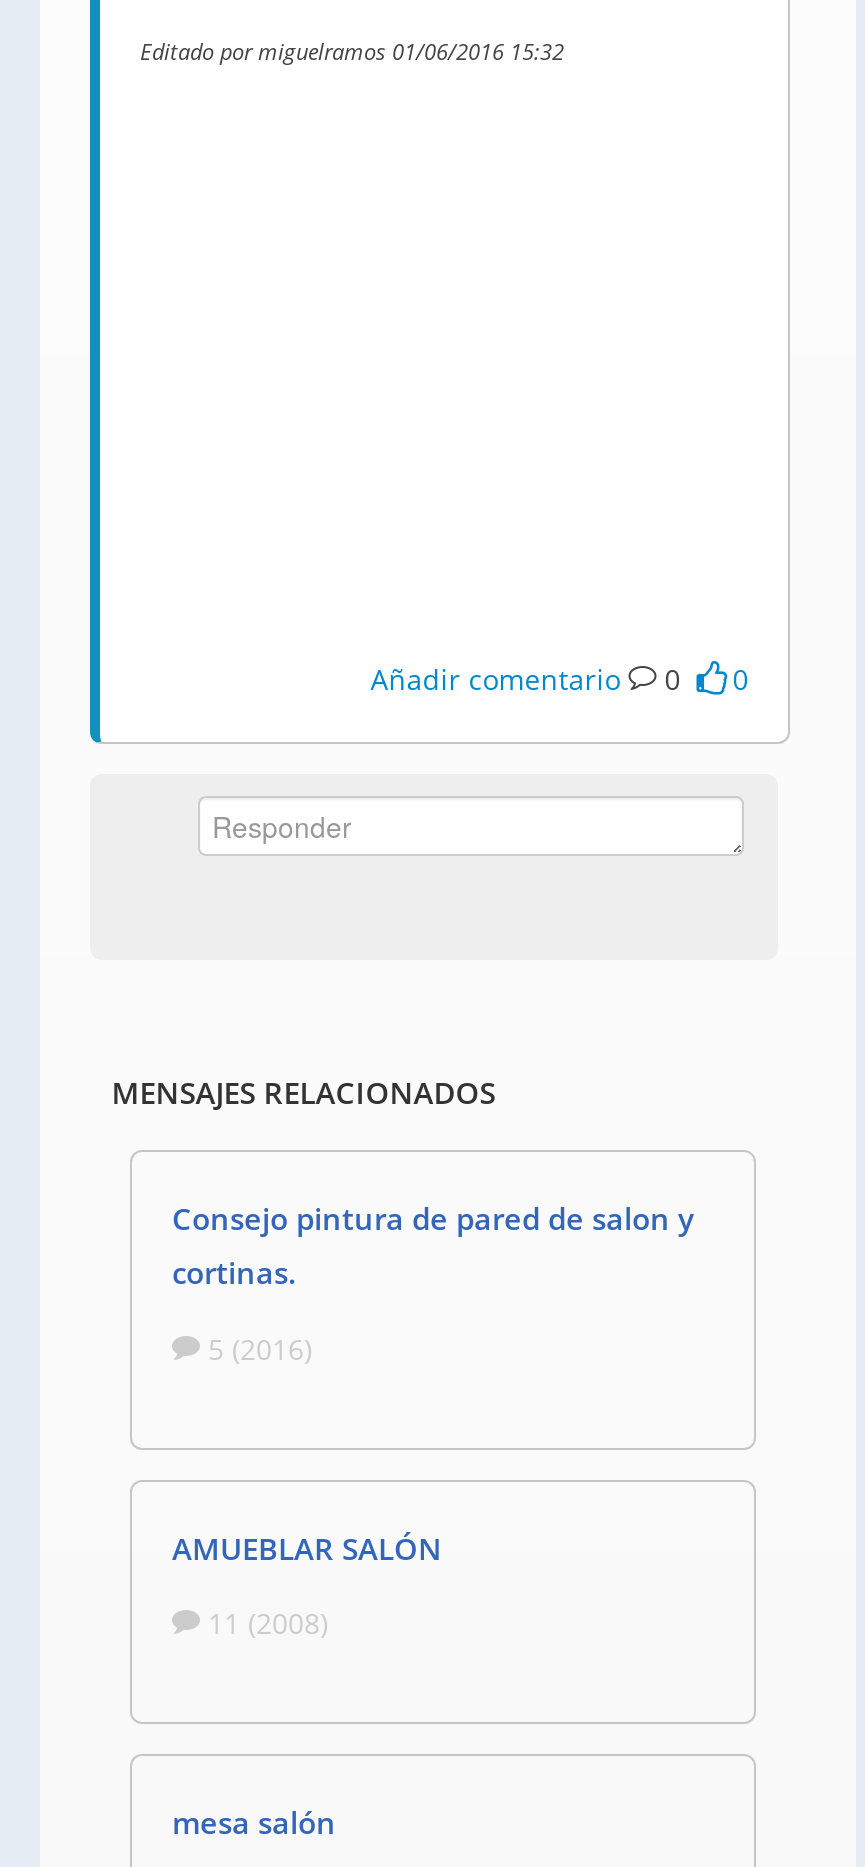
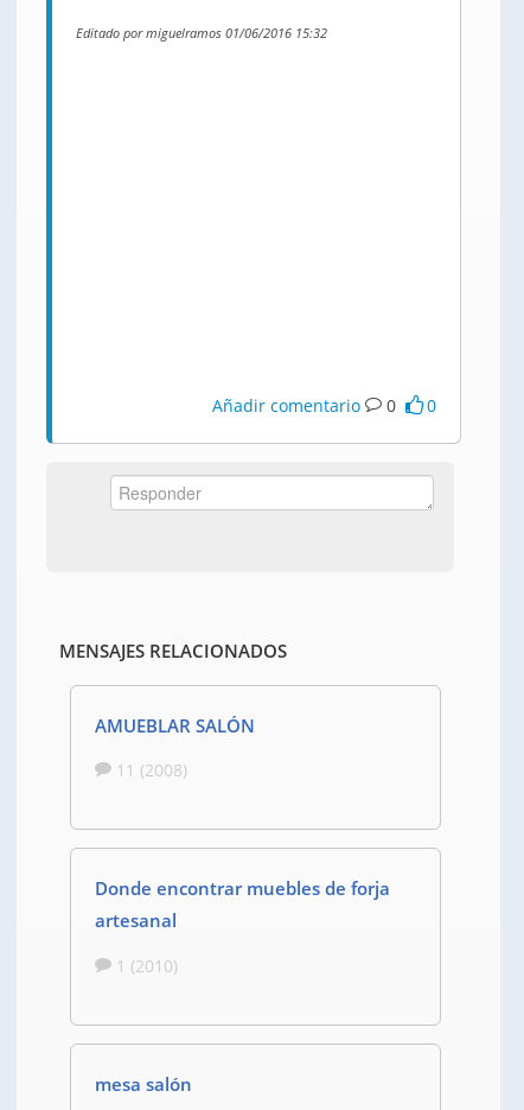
- Consejo pintura de pared de salon y
- cortinas.
- 5 (2016)

moved up: AMUEBLAR SALÓN | 11 (2008)

+ Donde encontrar muebles de forja
+ artesanal
+ 1 (2010)
